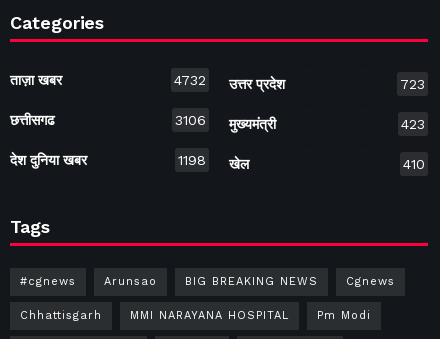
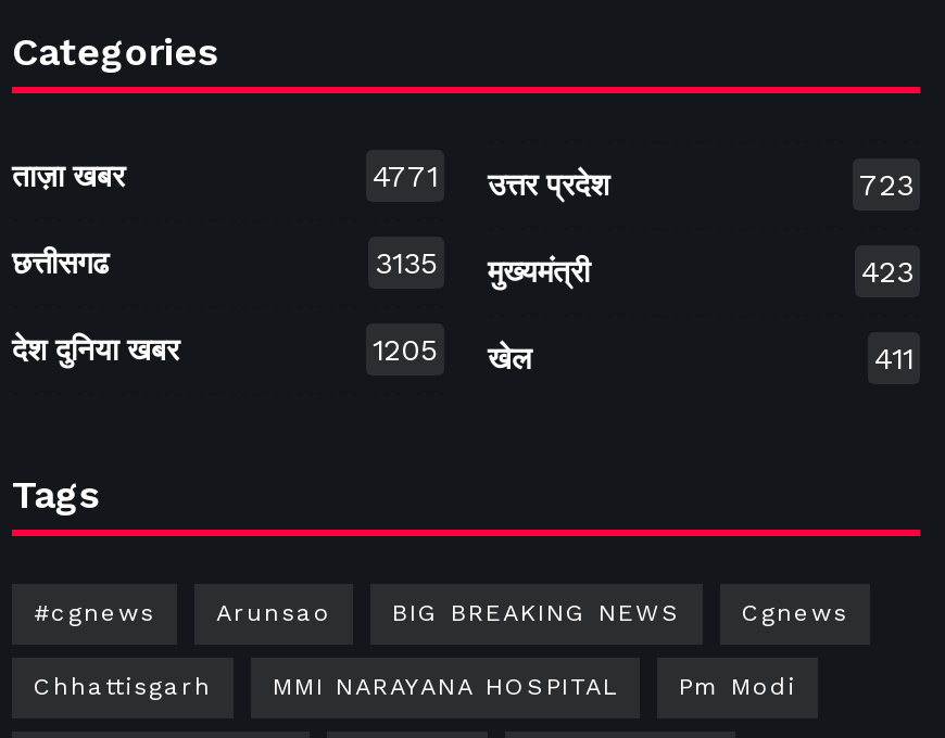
- 4732 उत्तर प्रदेश
+ 4771 उत्तर प्रदेश

- 3106 मुख्यमंत्री
+ 3135 मुख्यमंत्री

- 1198 खेल
+ 1205 खेल

- 410
+ 411
